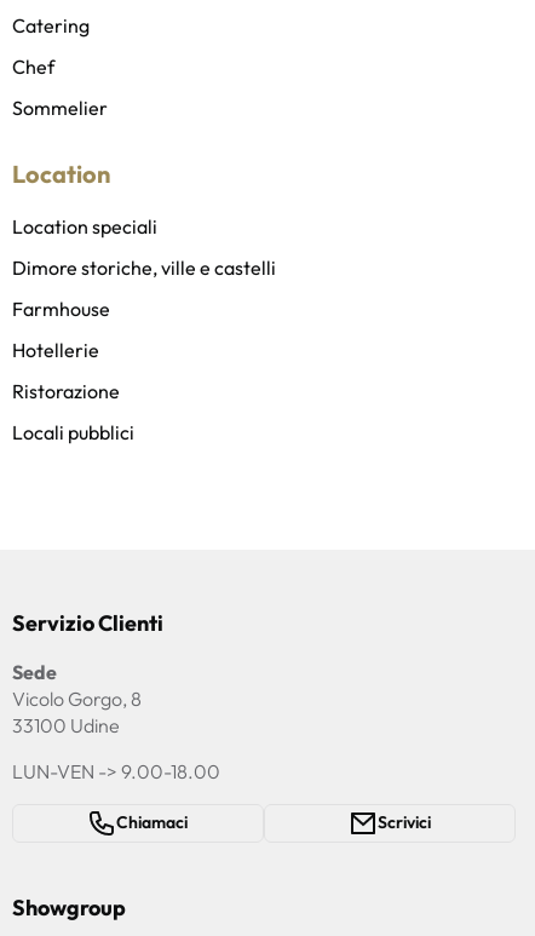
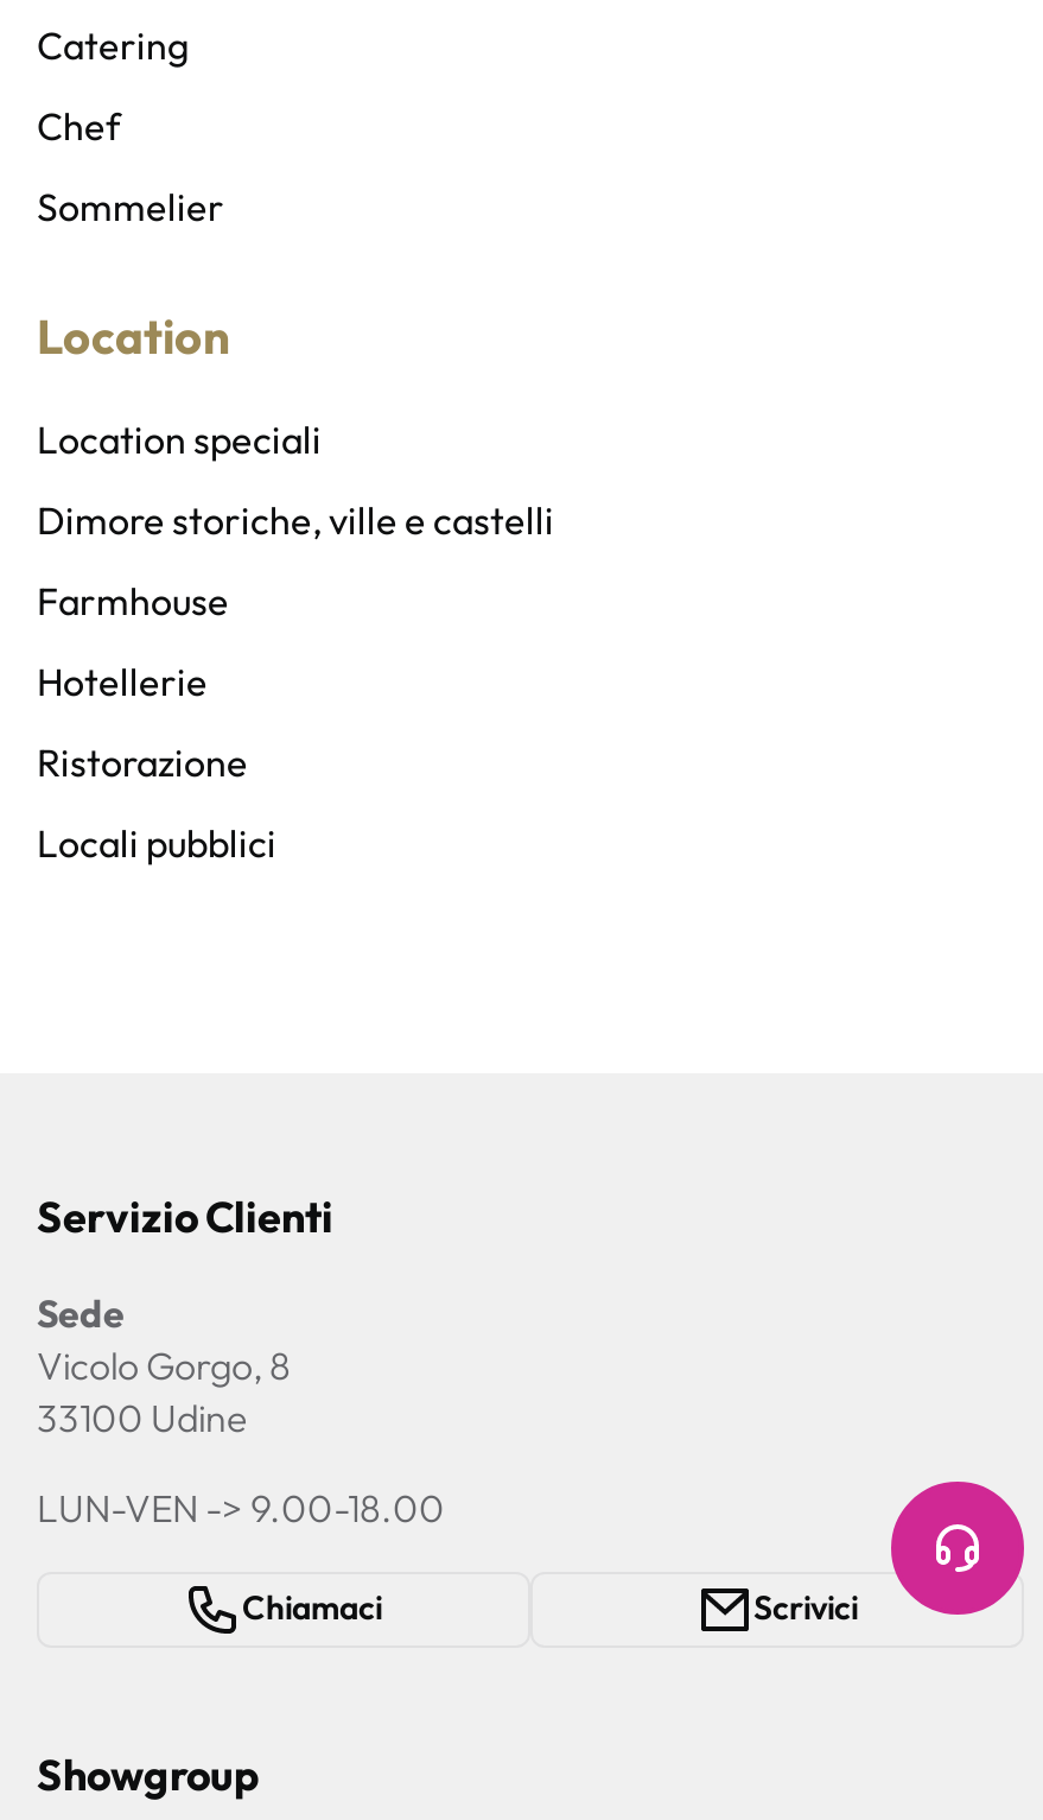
+ [image]
